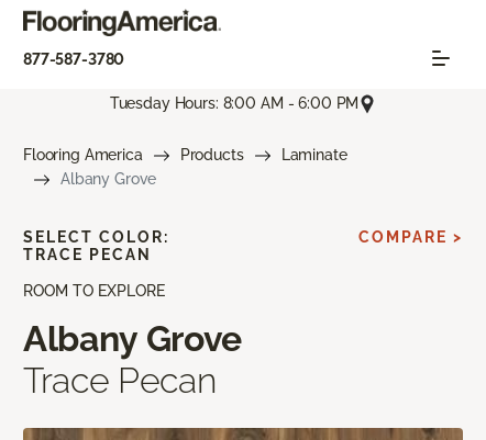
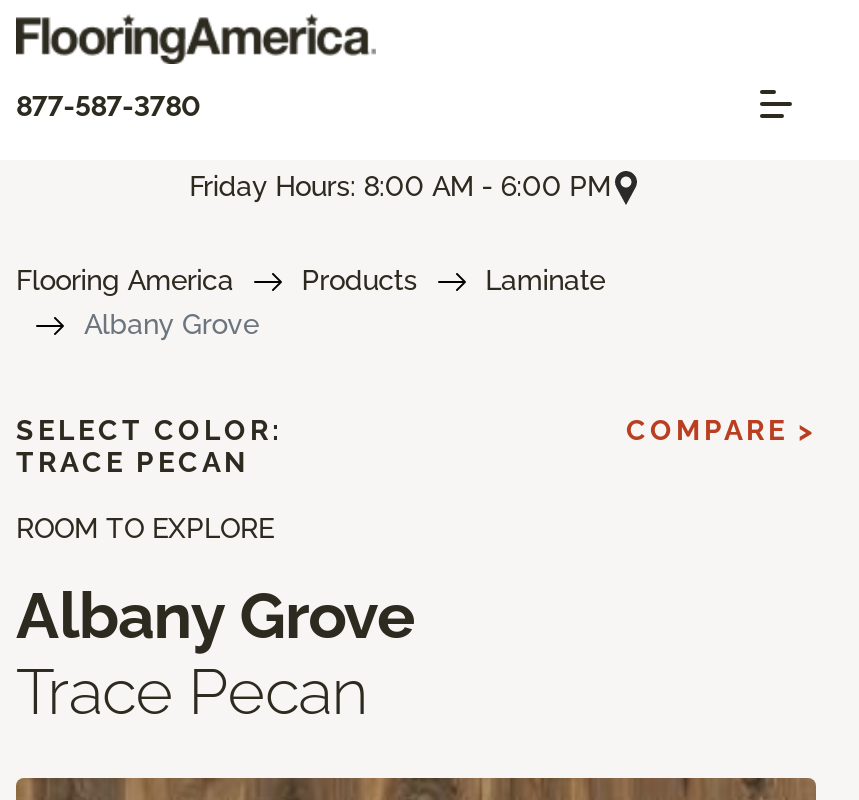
- Tuesday Hours: 8:00 AM - 6:00 PM
+ Friday Hours: 8:00 AM - 6:00 PM
